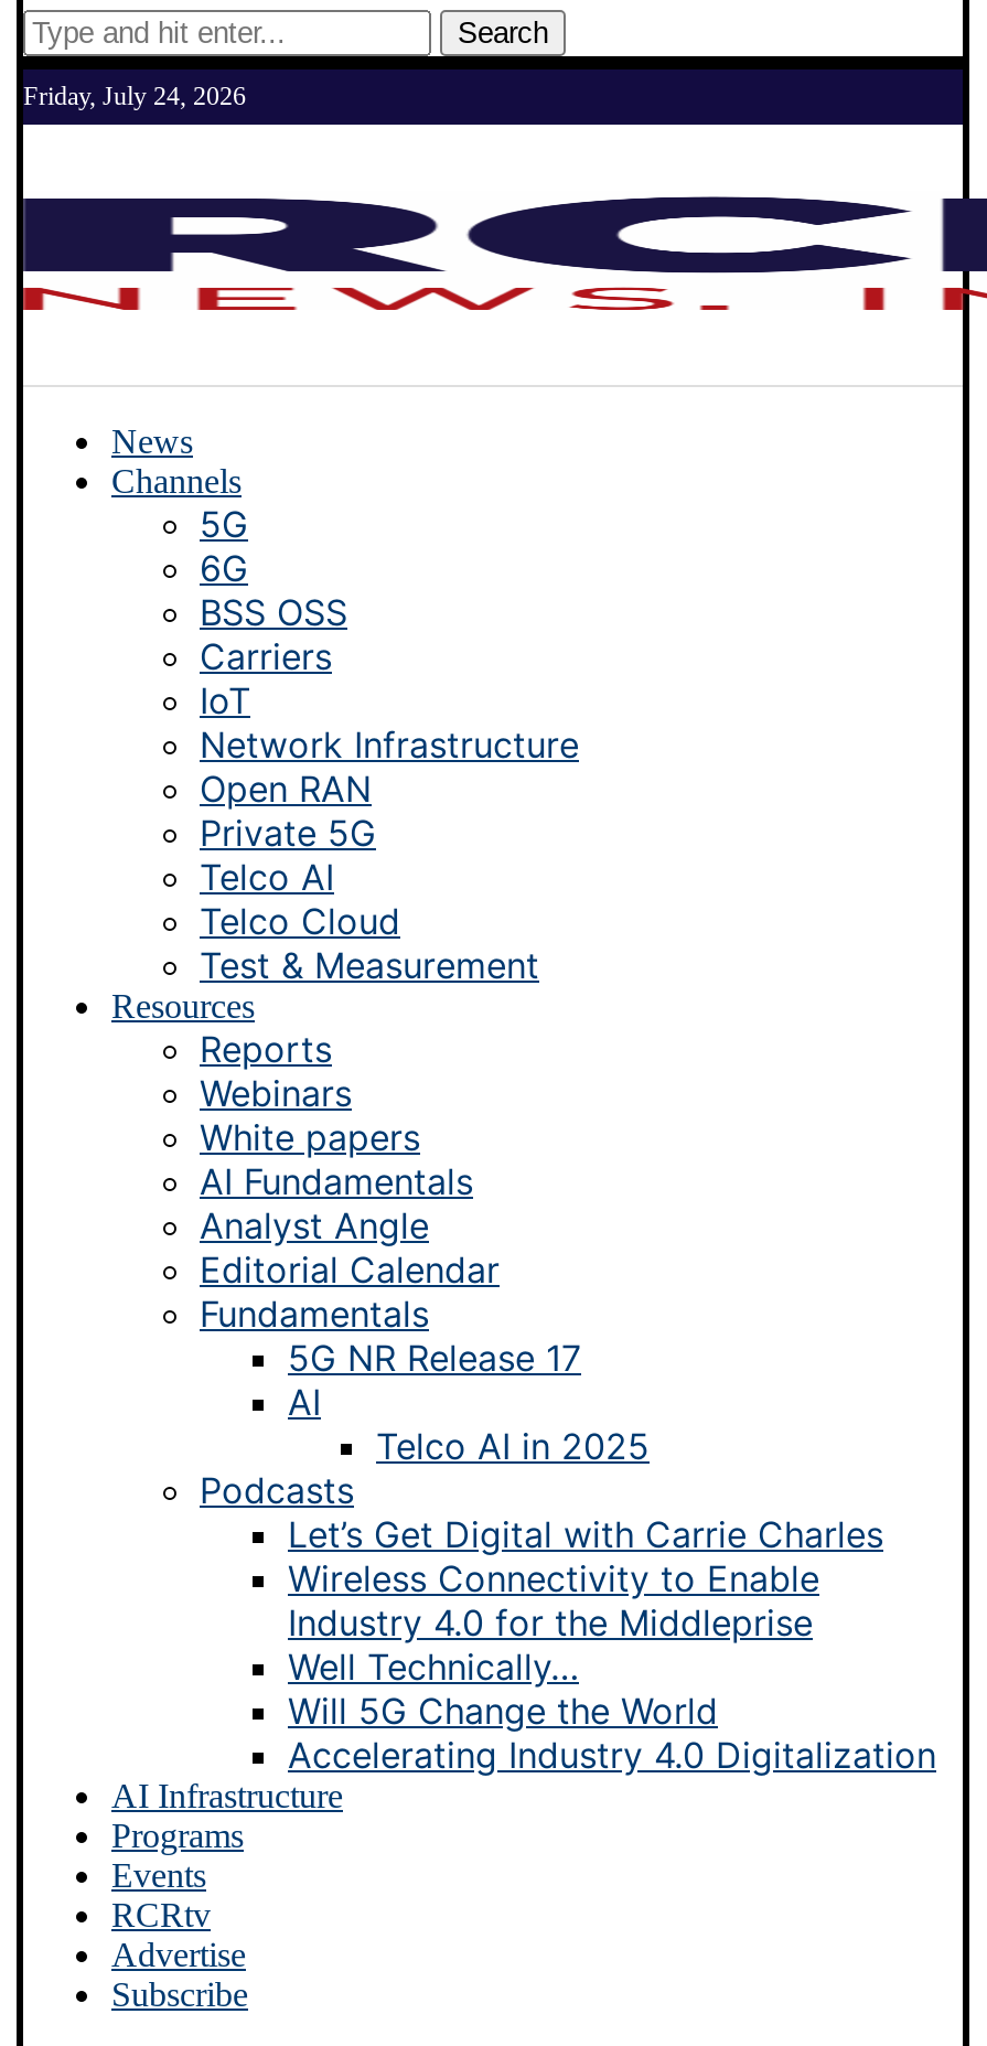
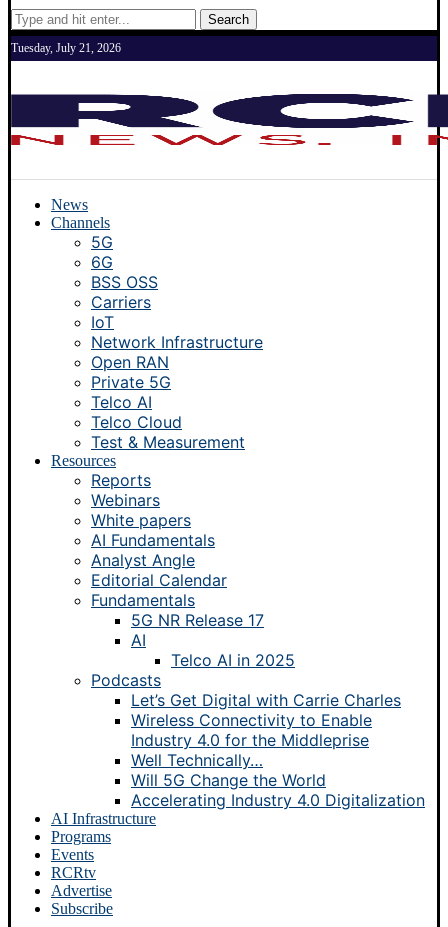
- Friday, July 24, 2026
+ Tuesday, July 21, 2026
